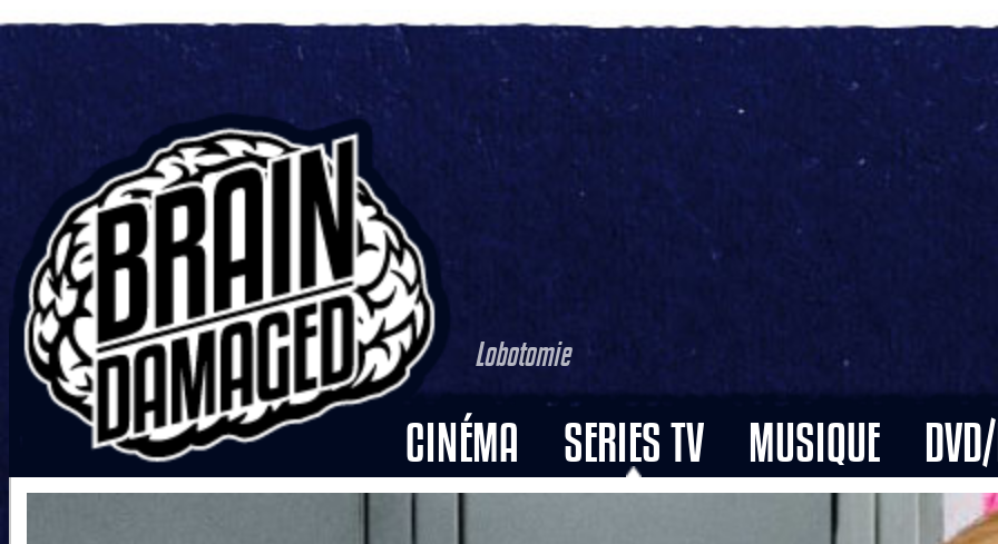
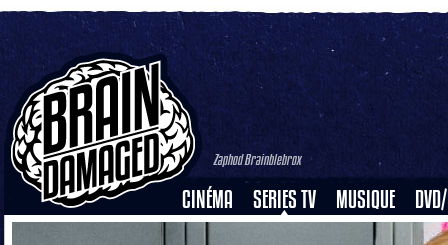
- Lobotomie
+ Zaphod Brainblebrox
